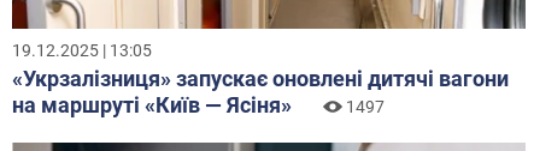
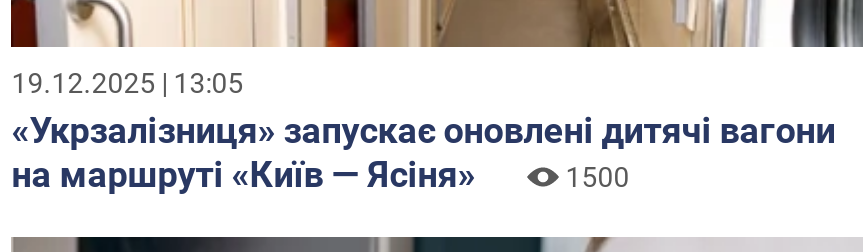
- 1497
+ 1500
